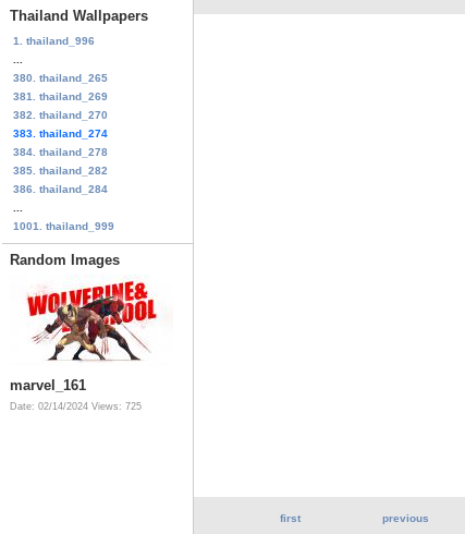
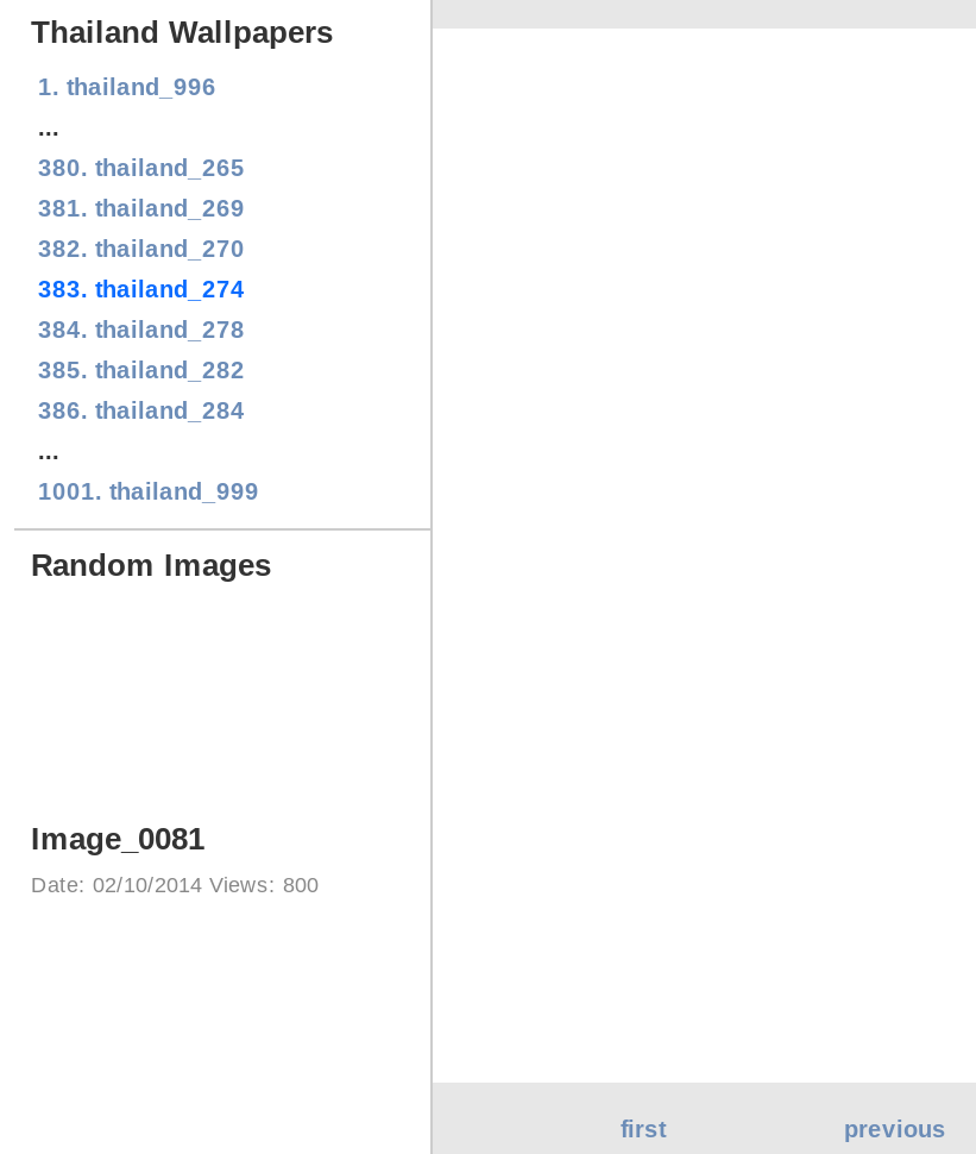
- [image]

- marvel_161
+ Image_0081

- Date: 02/14/2024 Views: 725
+ Date: 02/10/2014 Views: 800
